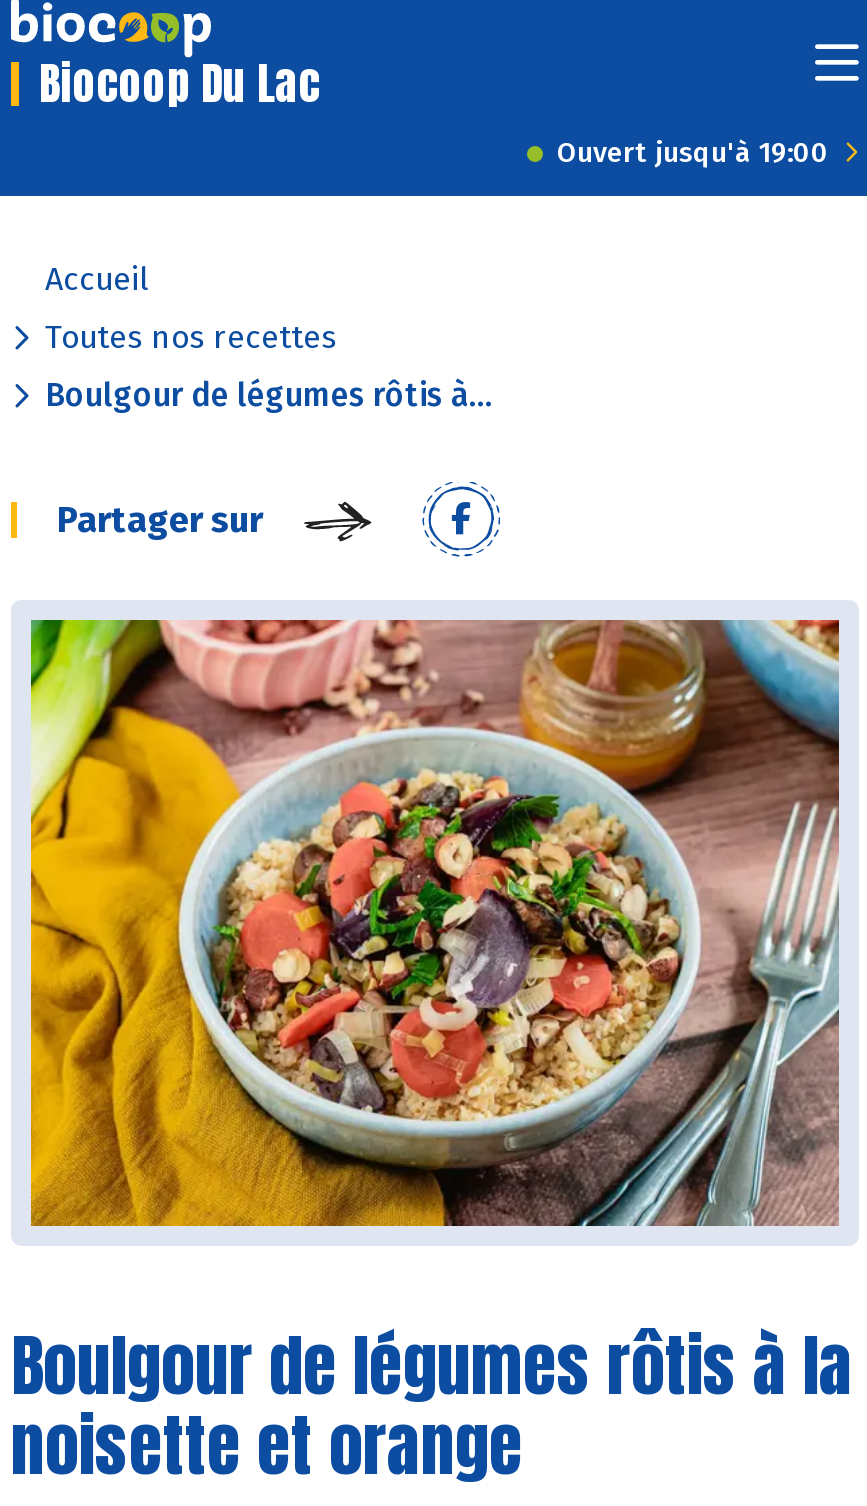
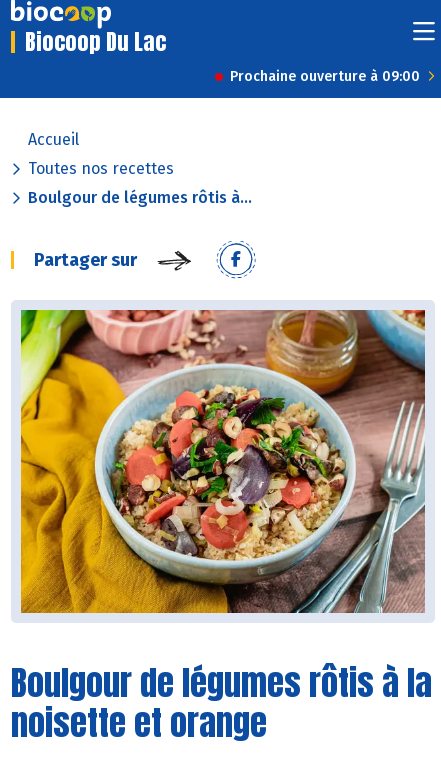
- Ouvert jusqu'à 19:00
+ Prochaine ouverture à 09:00
